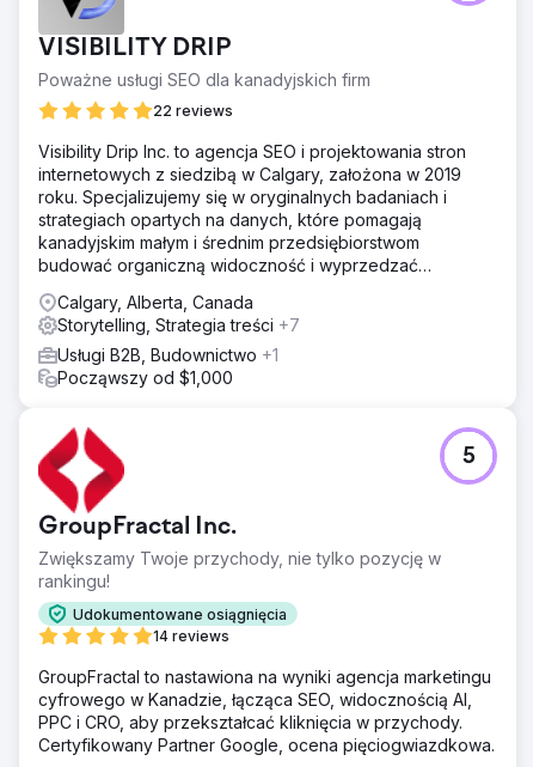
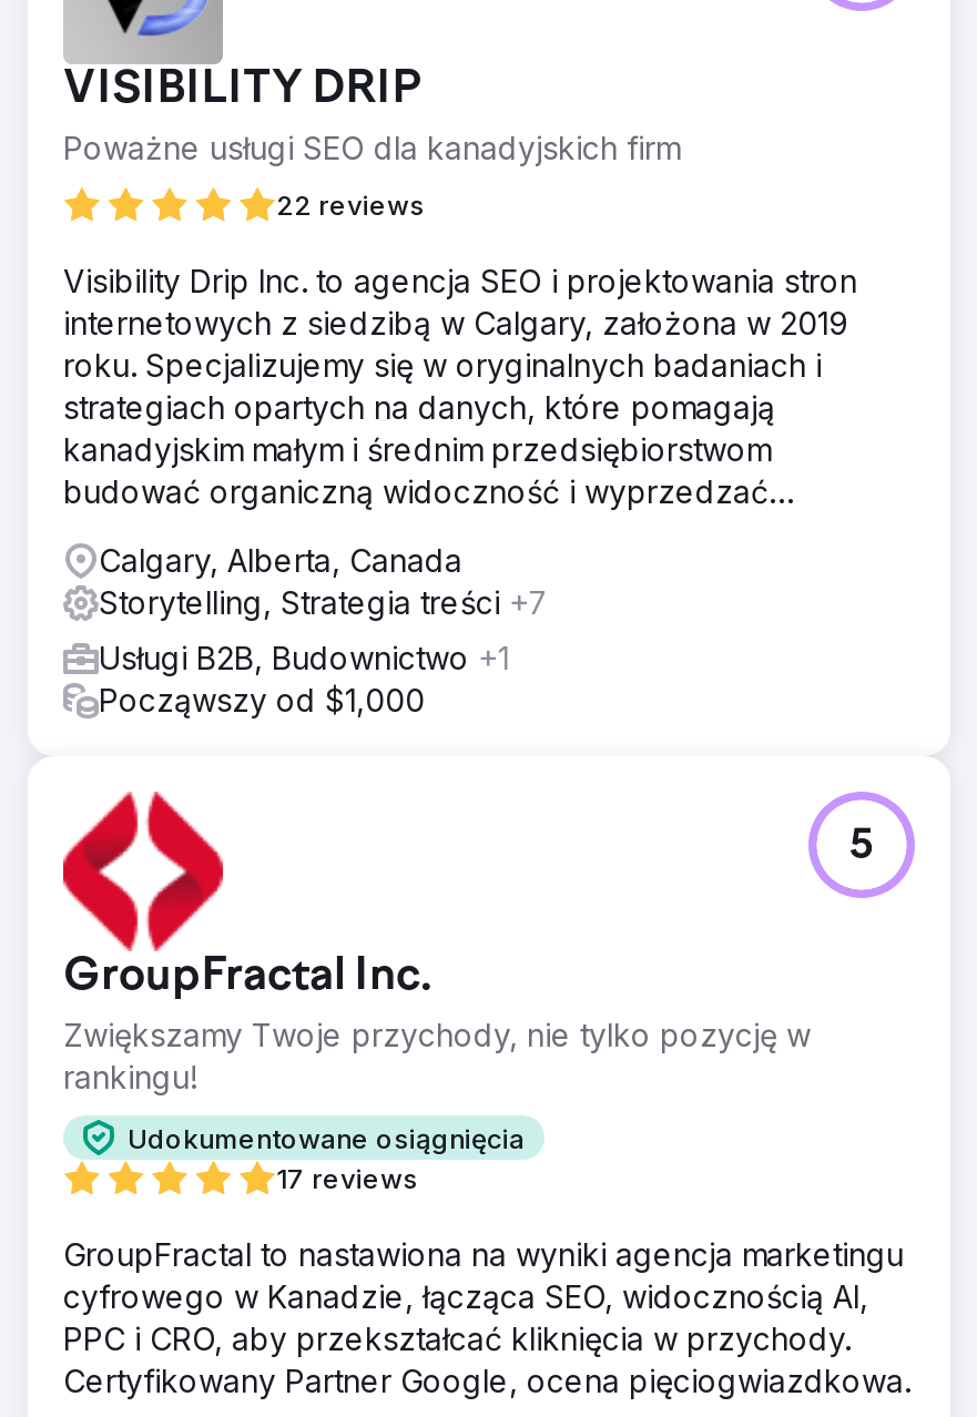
- 14 reviews
+ 17 reviews
